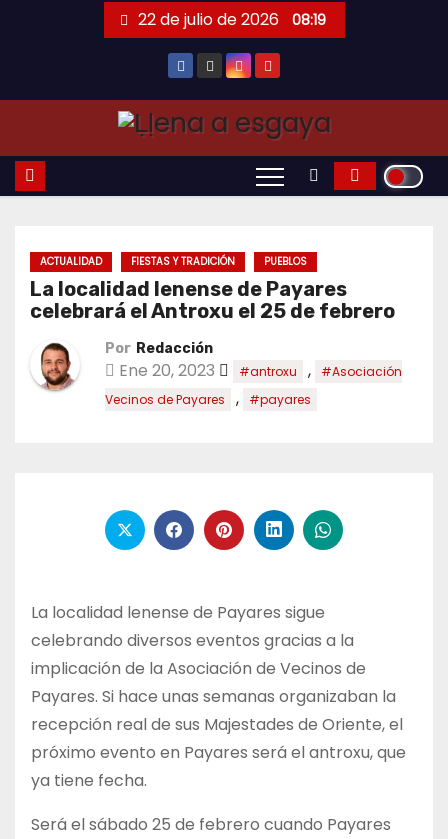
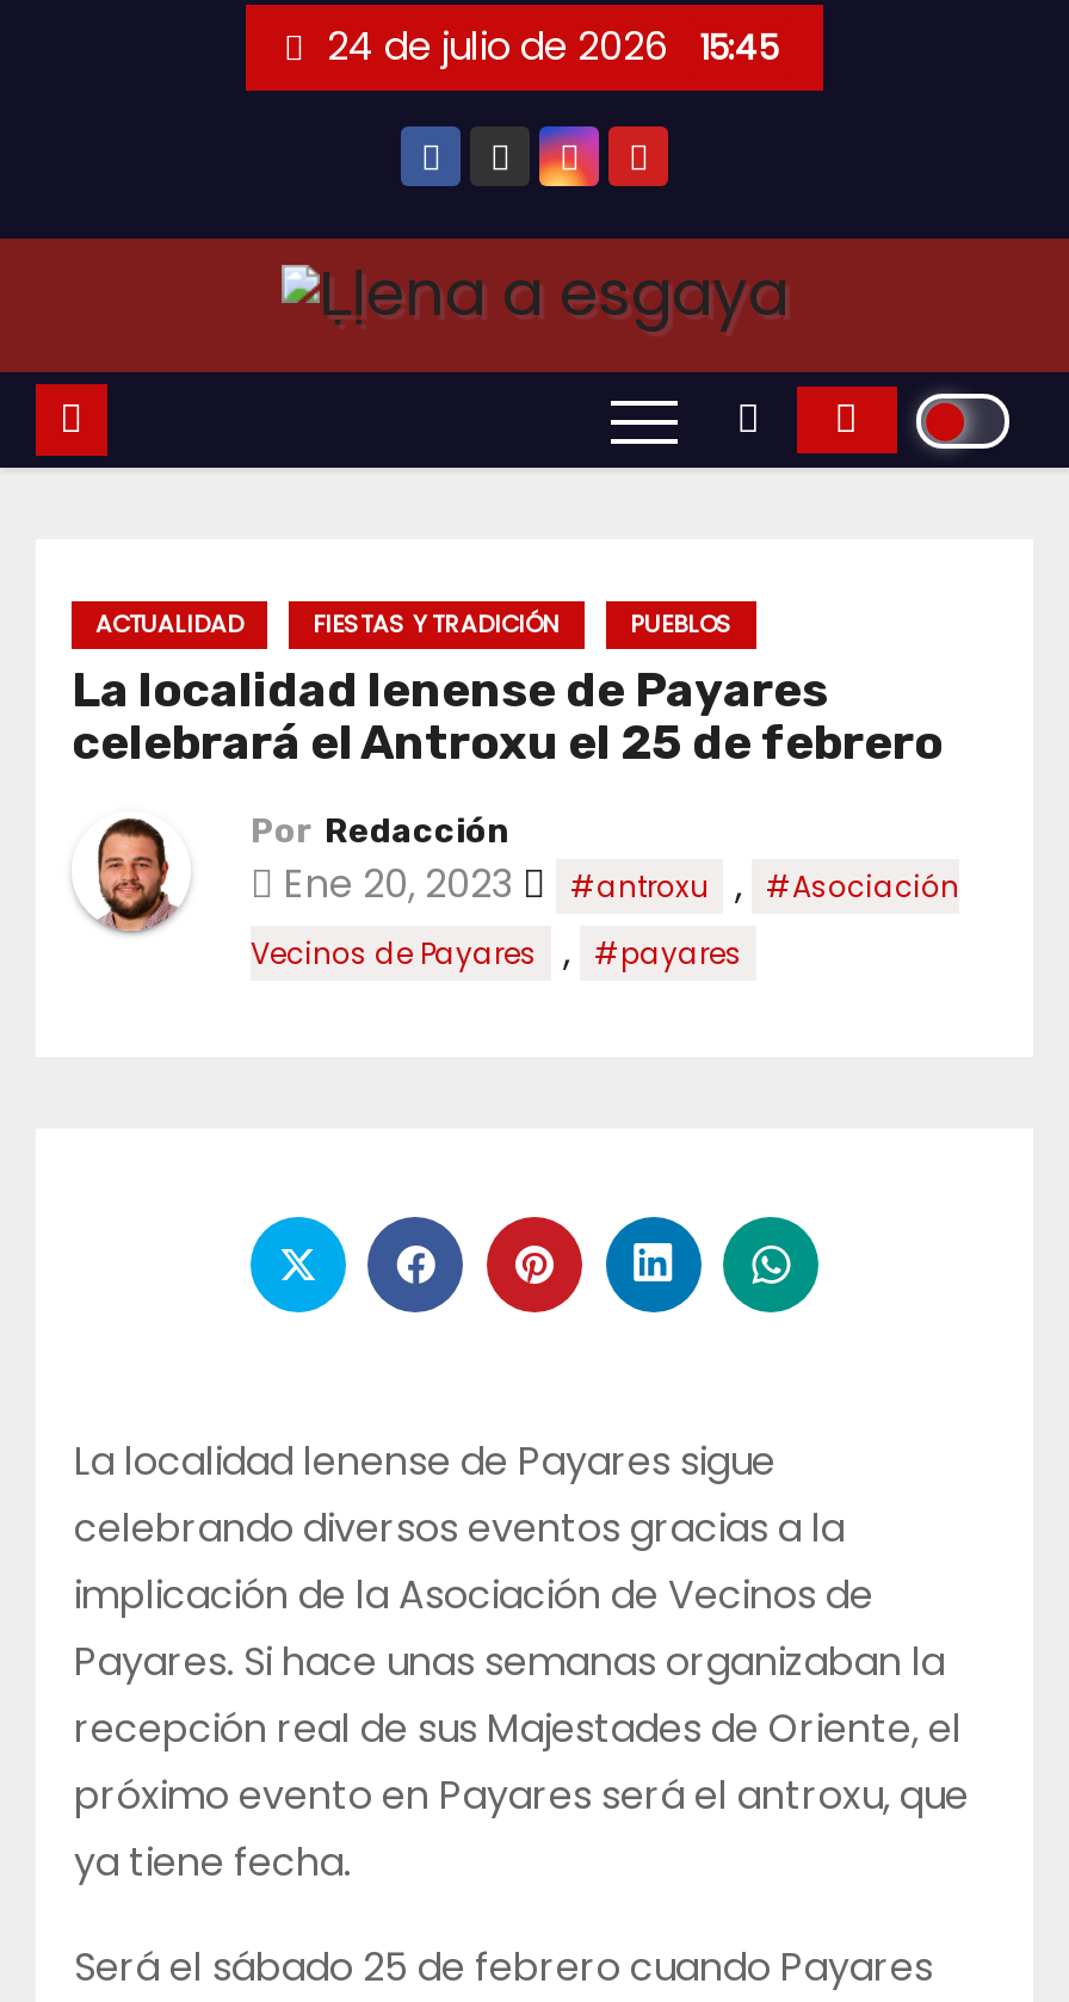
- 22 de julio de 2026 08:19
+ 24 de julio de 2026 15:45
